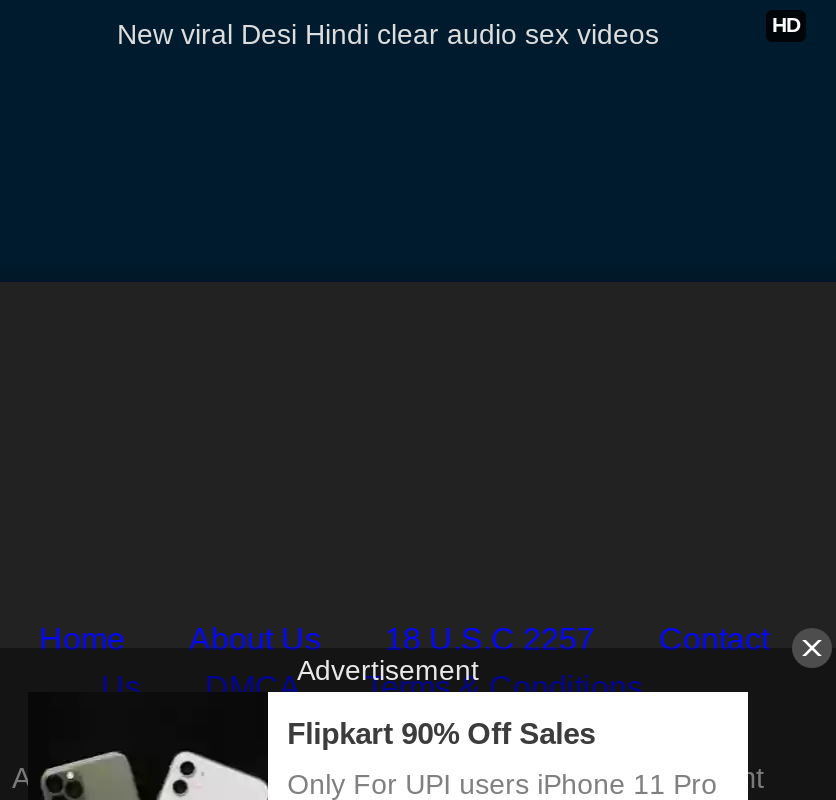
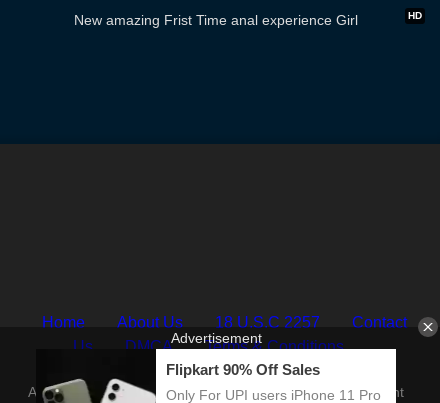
- New viral Desi Hindi clear audio sex videos
+ New amazing Frist Time anal experience Girl
